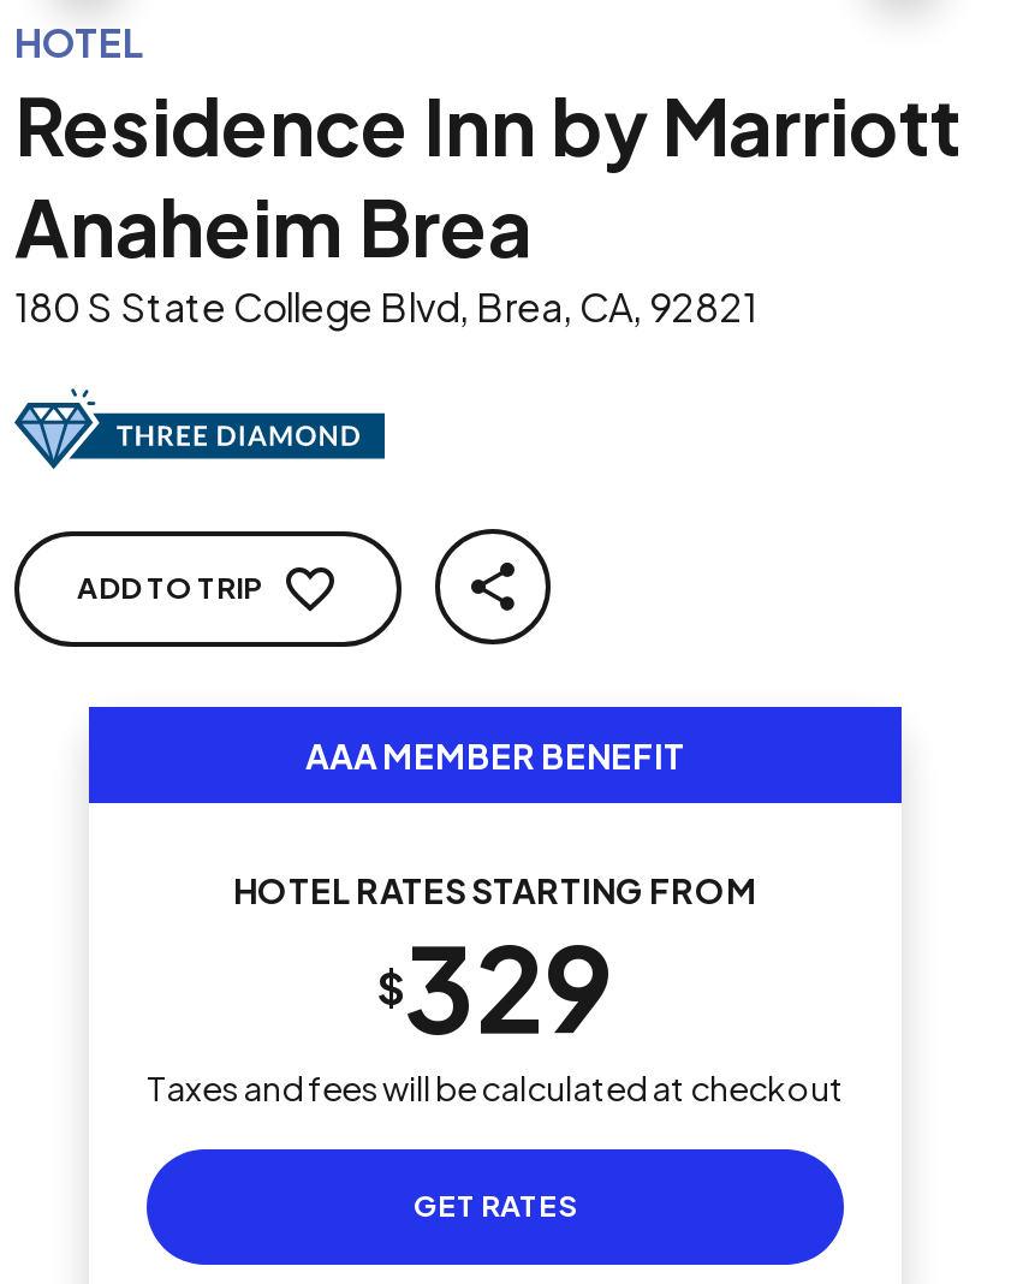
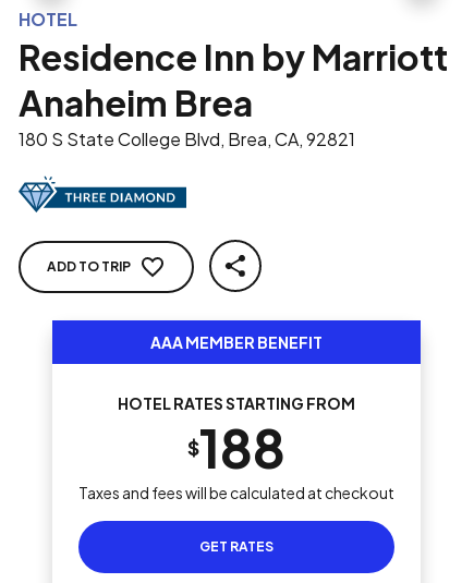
- $329
+ $188
